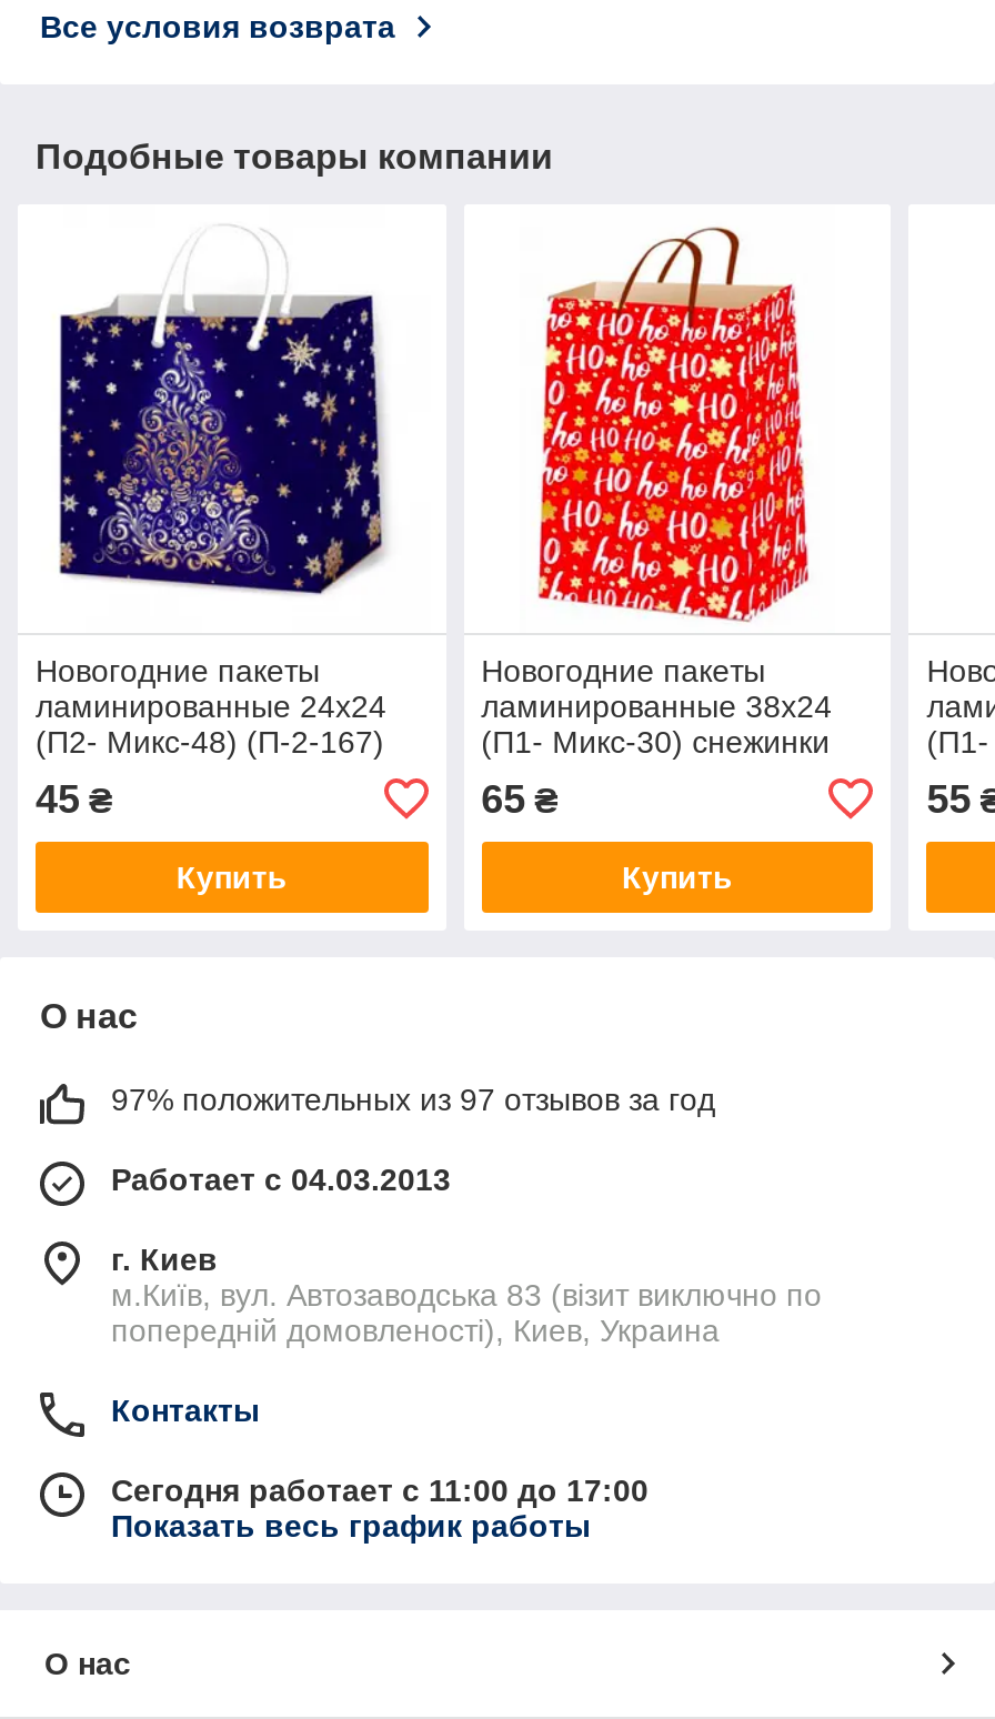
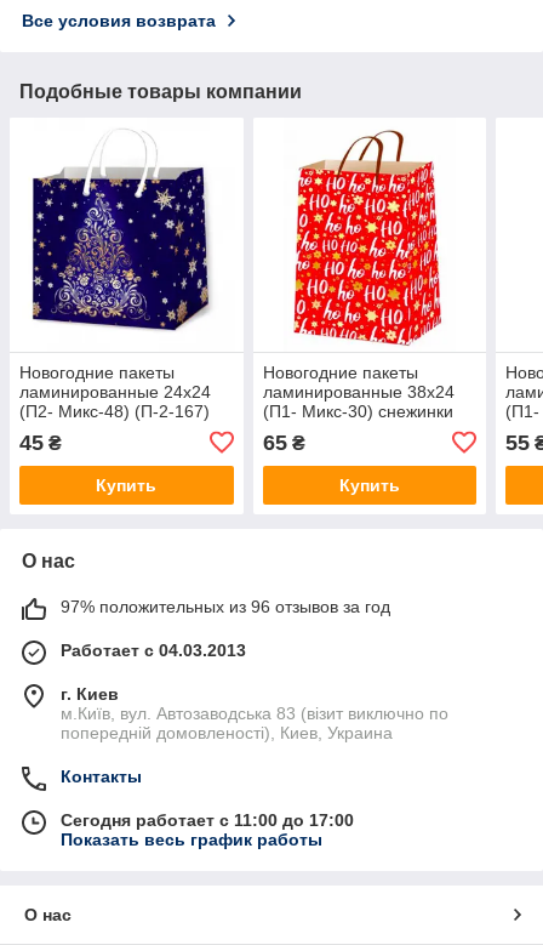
- 97% положительных из 97 отзывов за год
+ 97% положительных из 96 отзывов за год
